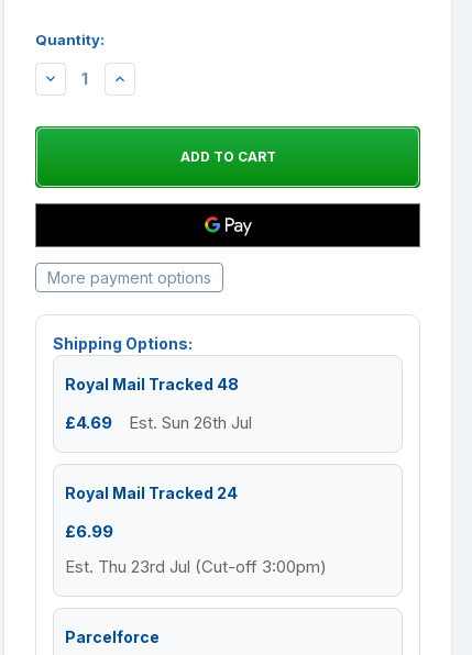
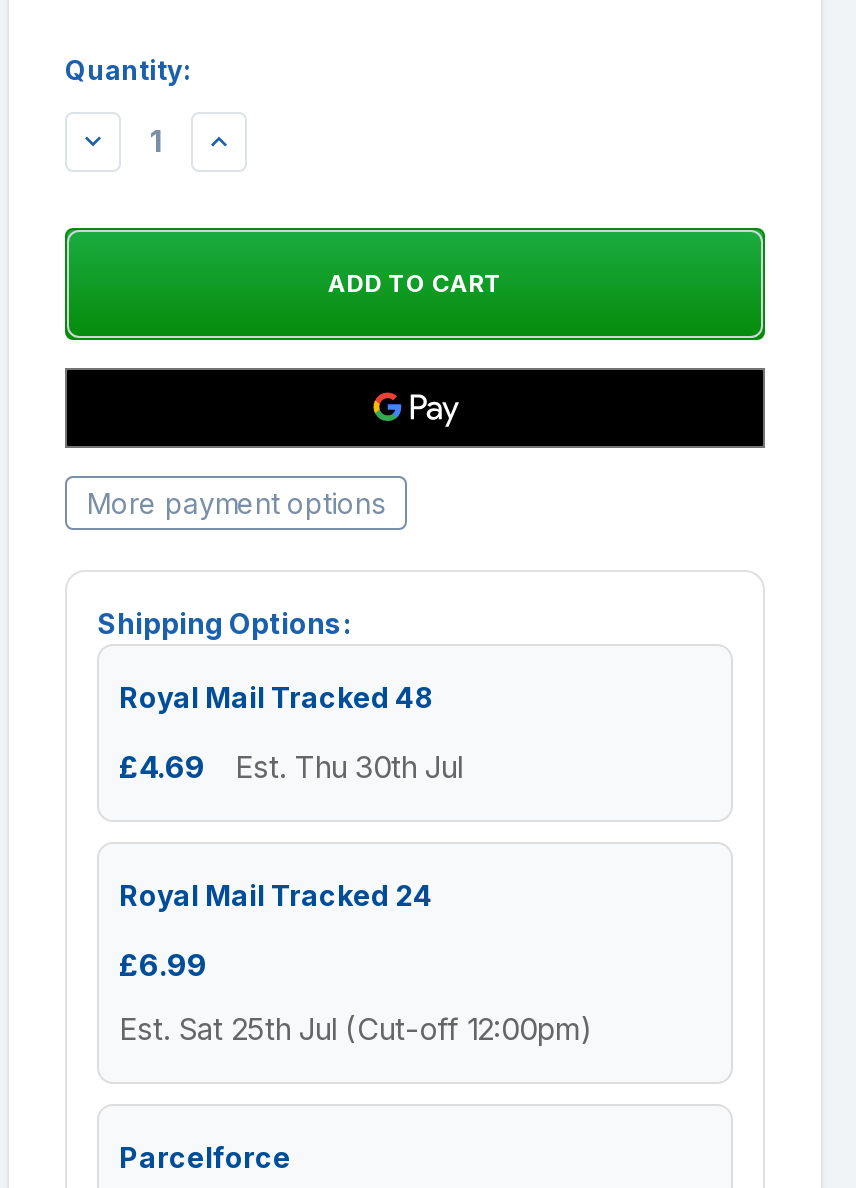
- £4.69 Est. Sun 26th Jul
+ £4.69 Est. Thu 30th Jul

- Est. Thu 23rd Jul (Cut-off 3:00pm)
+ Est. Sat 25th Jul (Cut-off 12:00pm)
